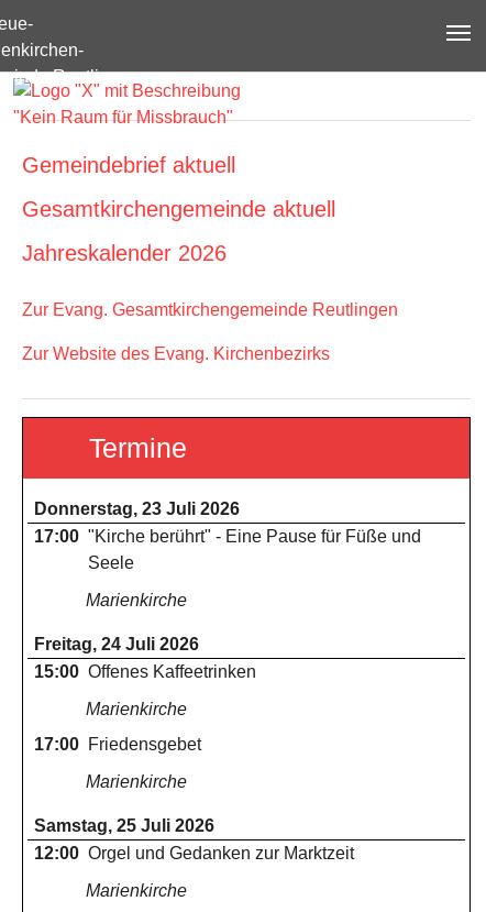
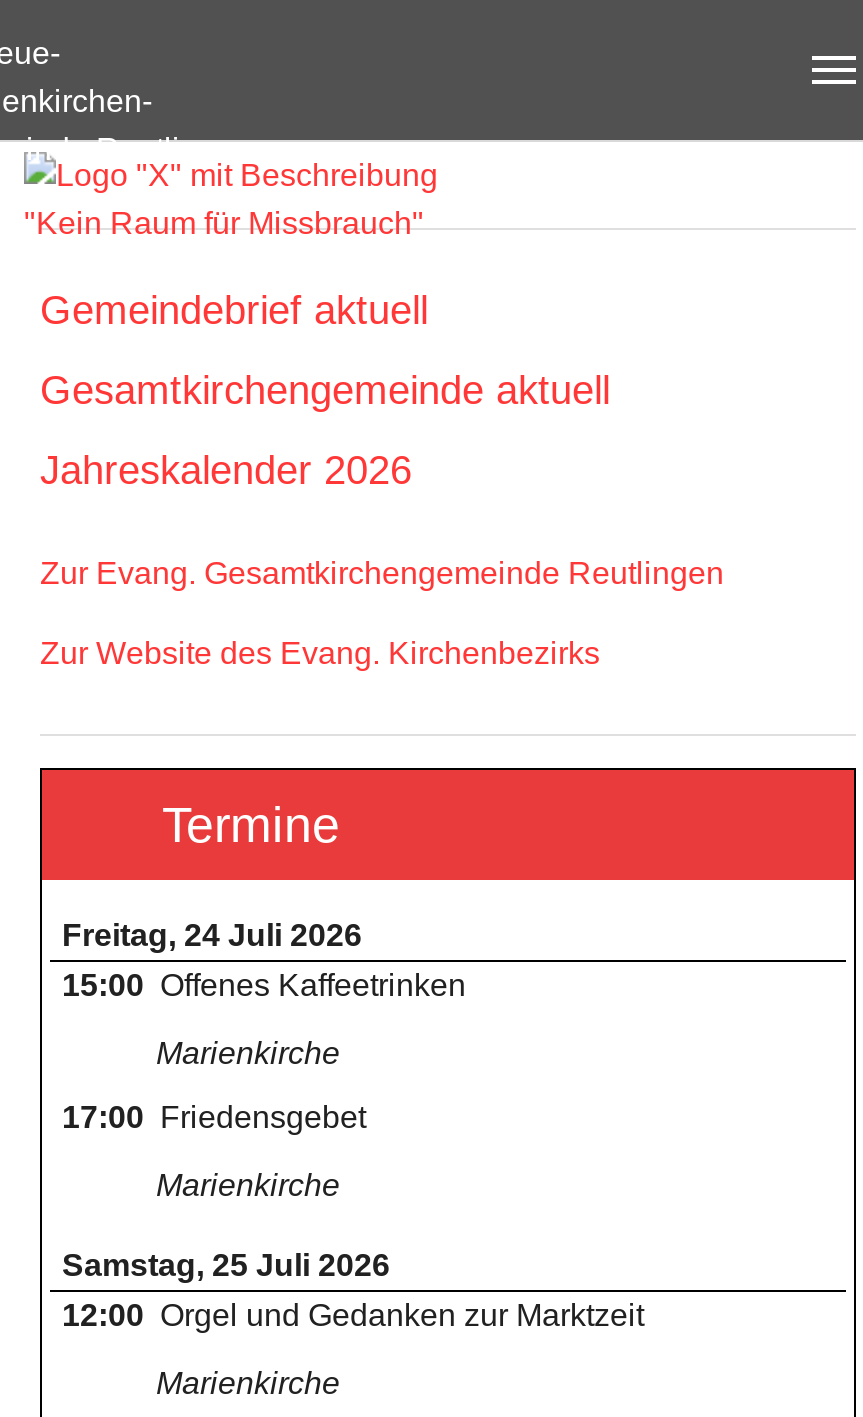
- Donnerstag, 23 Juli 2026
- 17:00 "Kirche berührt" - Eine Pause für Füße und
- Seele
- Marienkirche
